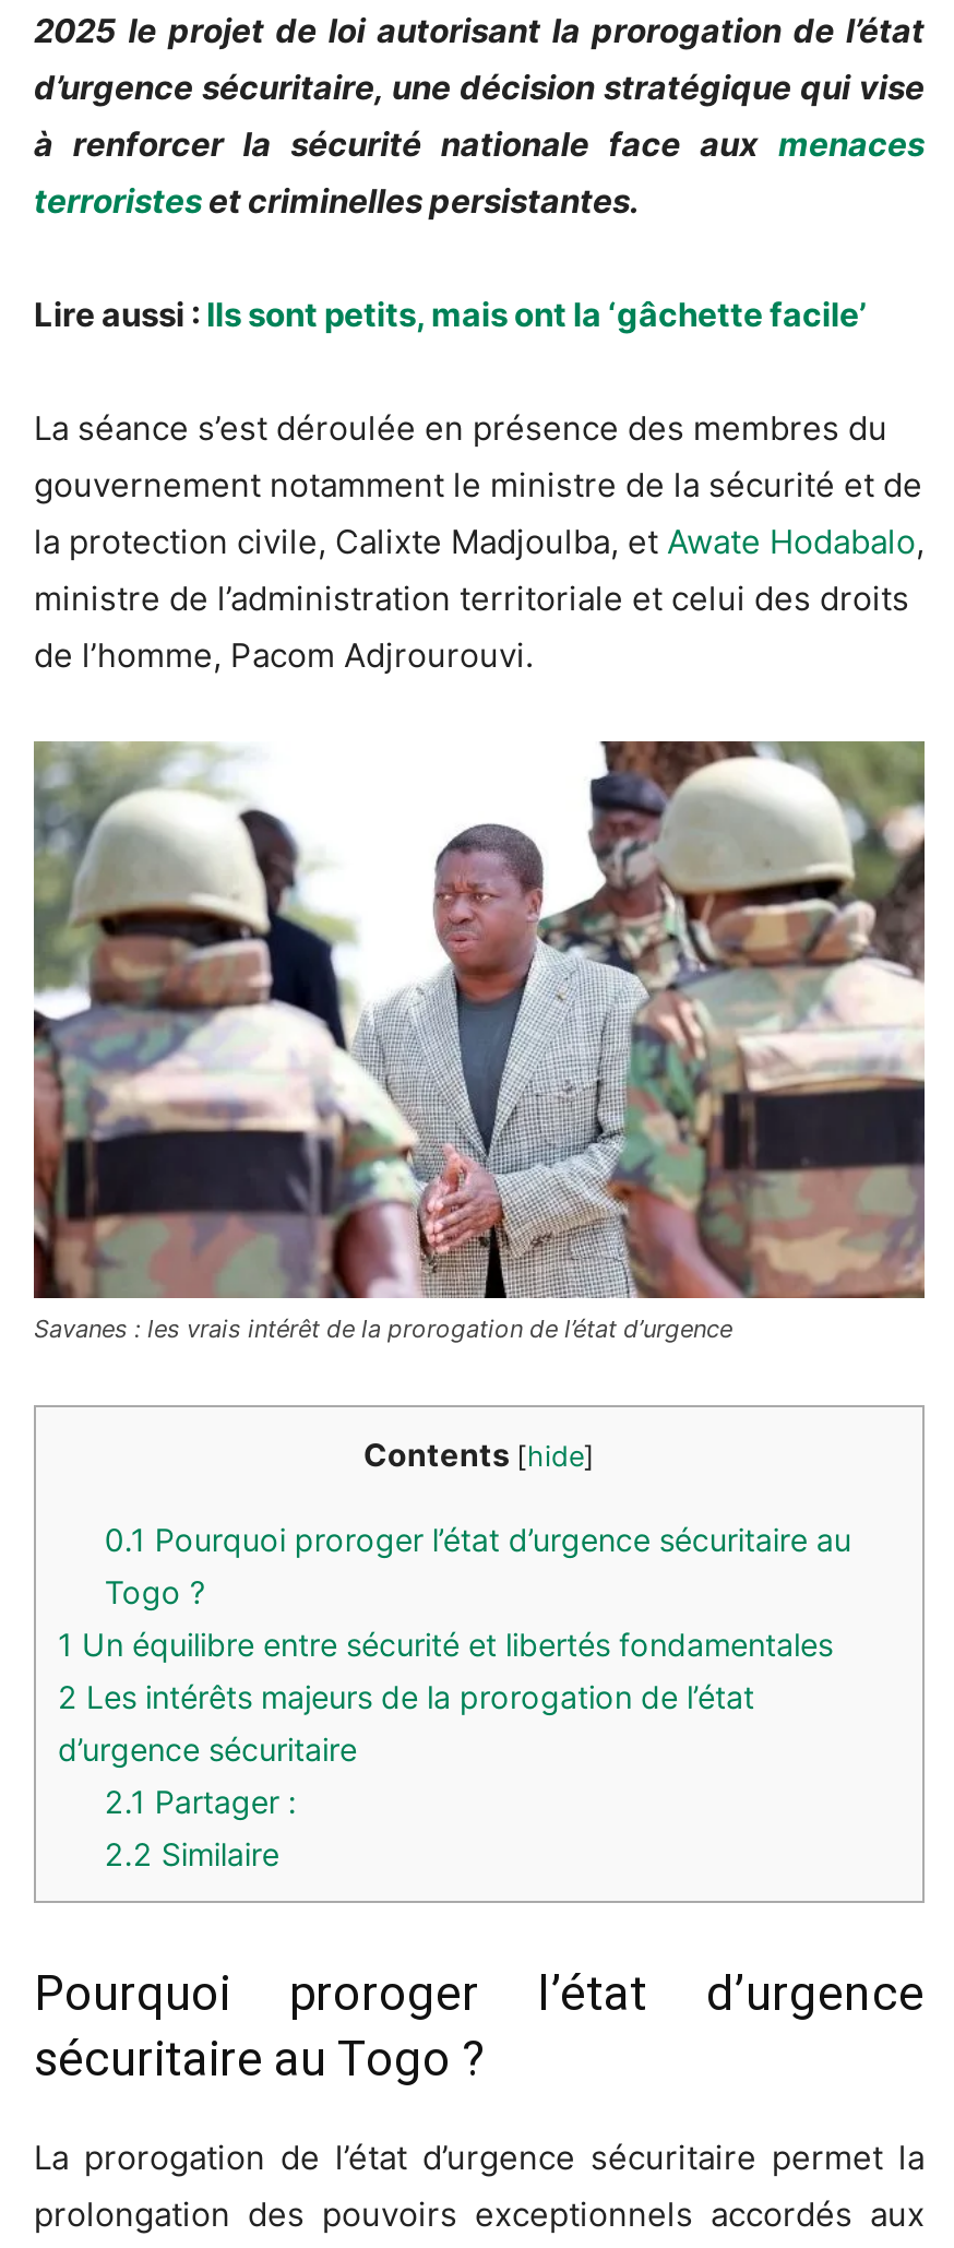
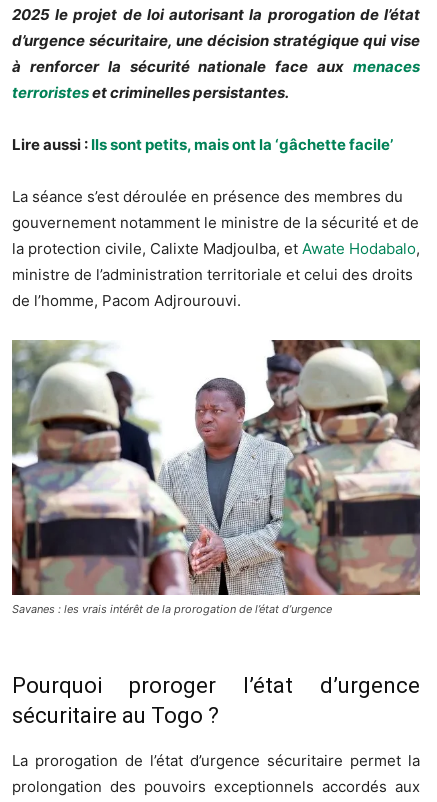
- Contents [hide]
- 0.1 Pourquoi proroger l’état d’urgence sécuritaire au
- Togo ?
- 1 Un équilibre entre sécurité et libertés fondamentales
- 2 Les intérêts majeurs de la prorogation de l’état
- d’urgence sécuritaire
- 2.1 Partager :
- 2.2 Similaire
